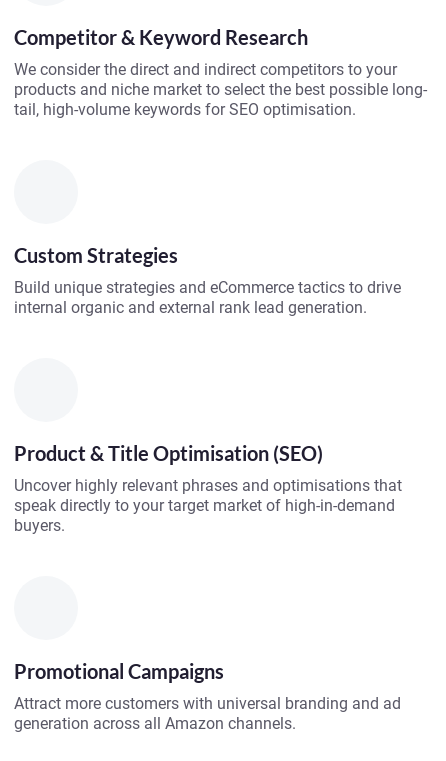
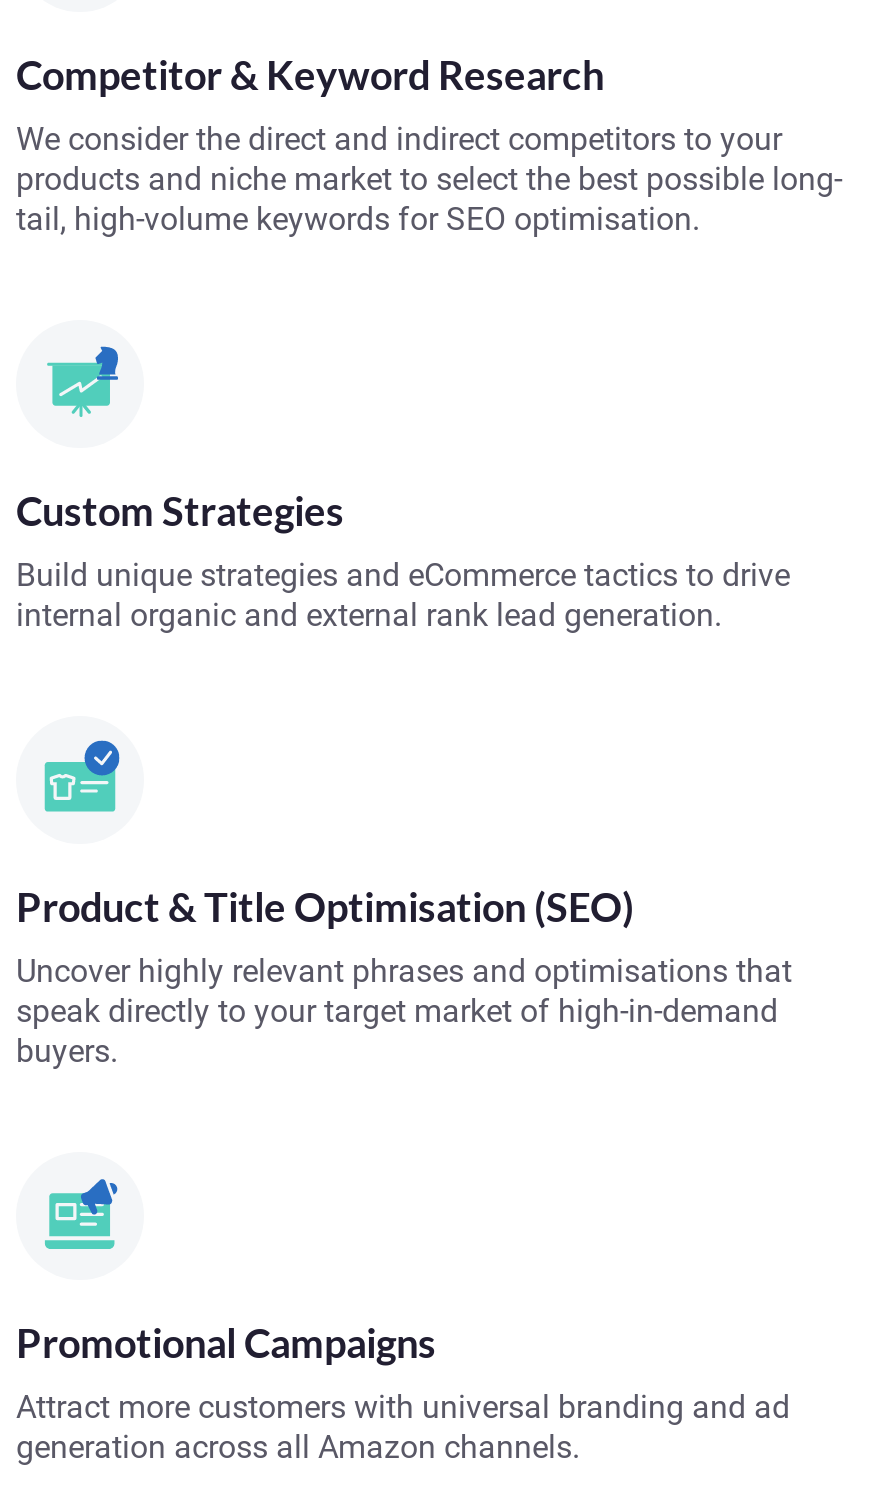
+ [image]

+ [image]

+ [image]
